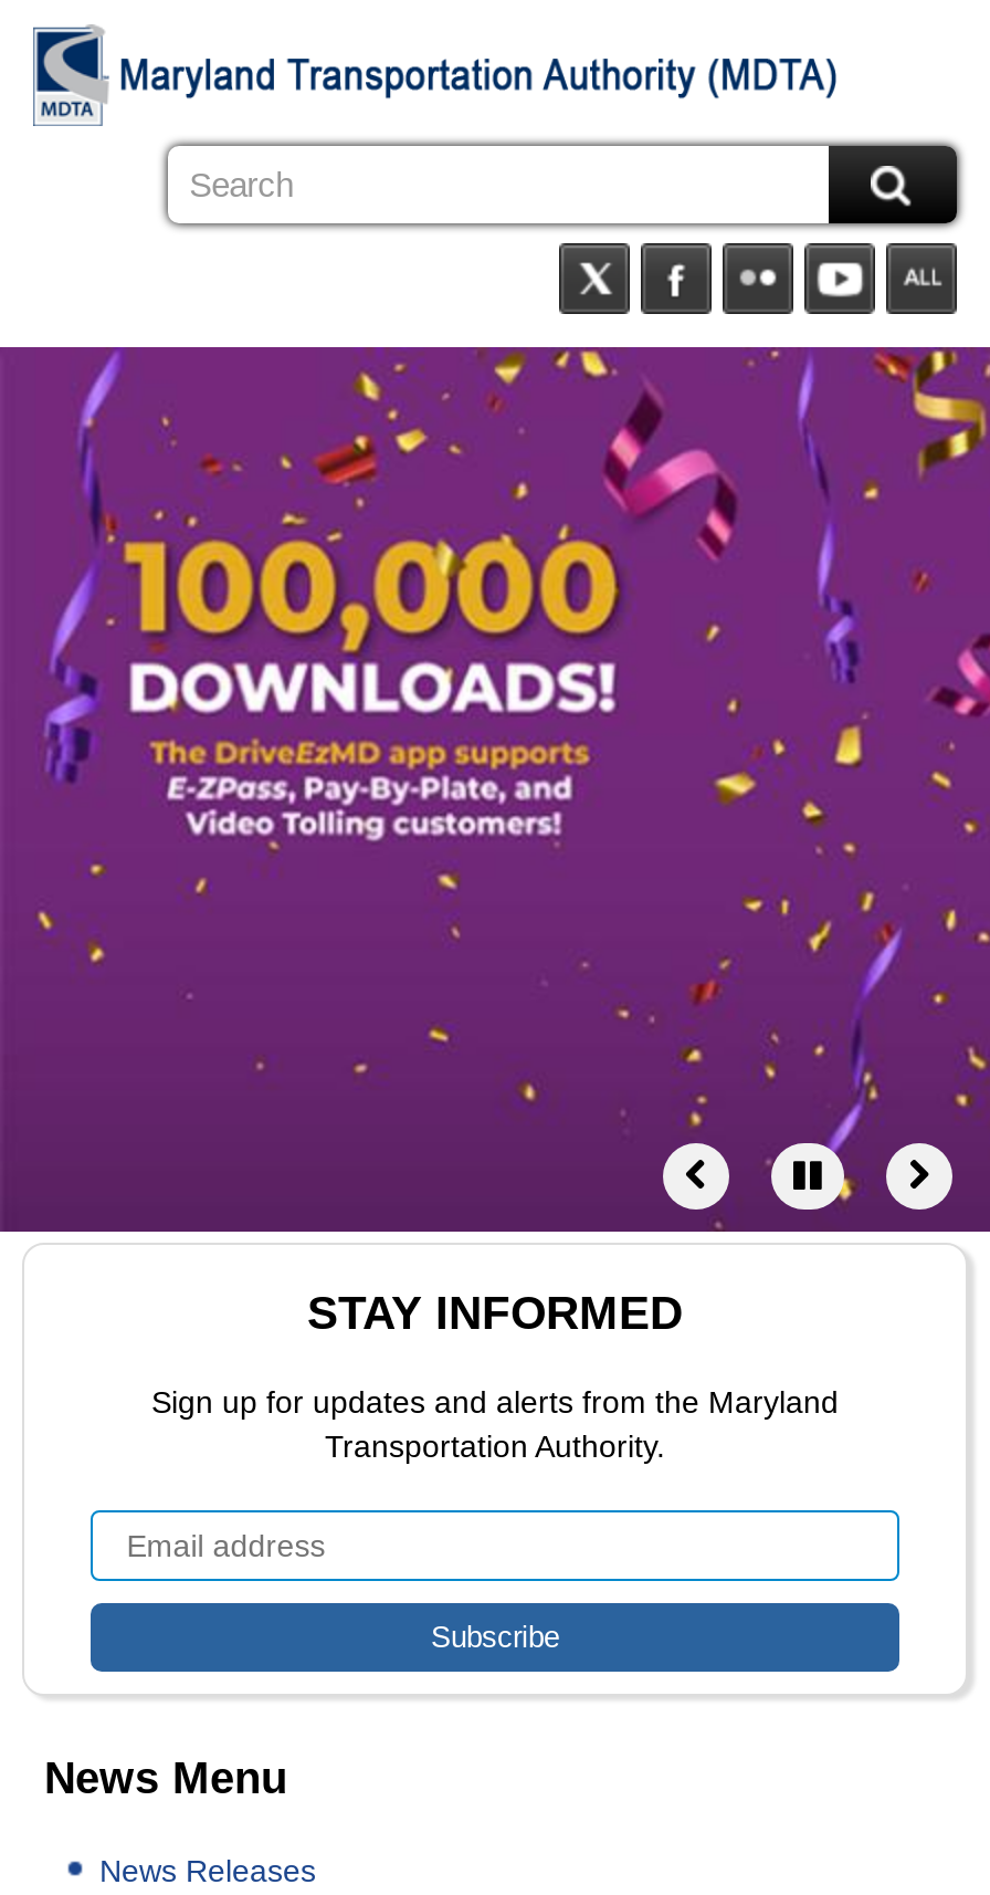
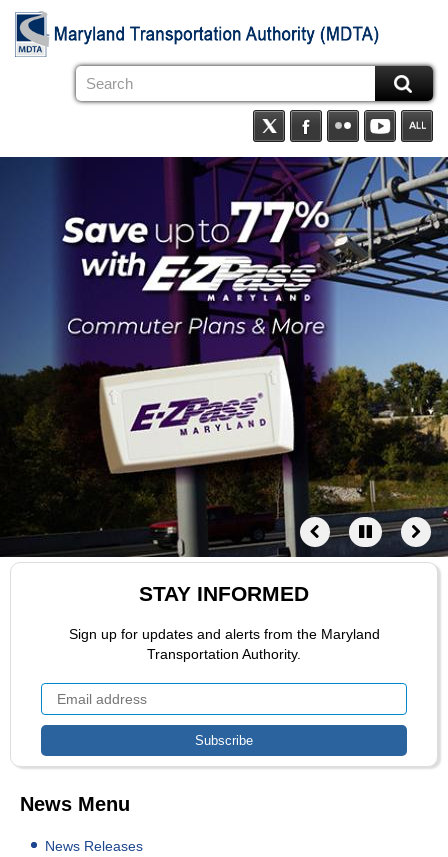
- [image]
+ [image]
